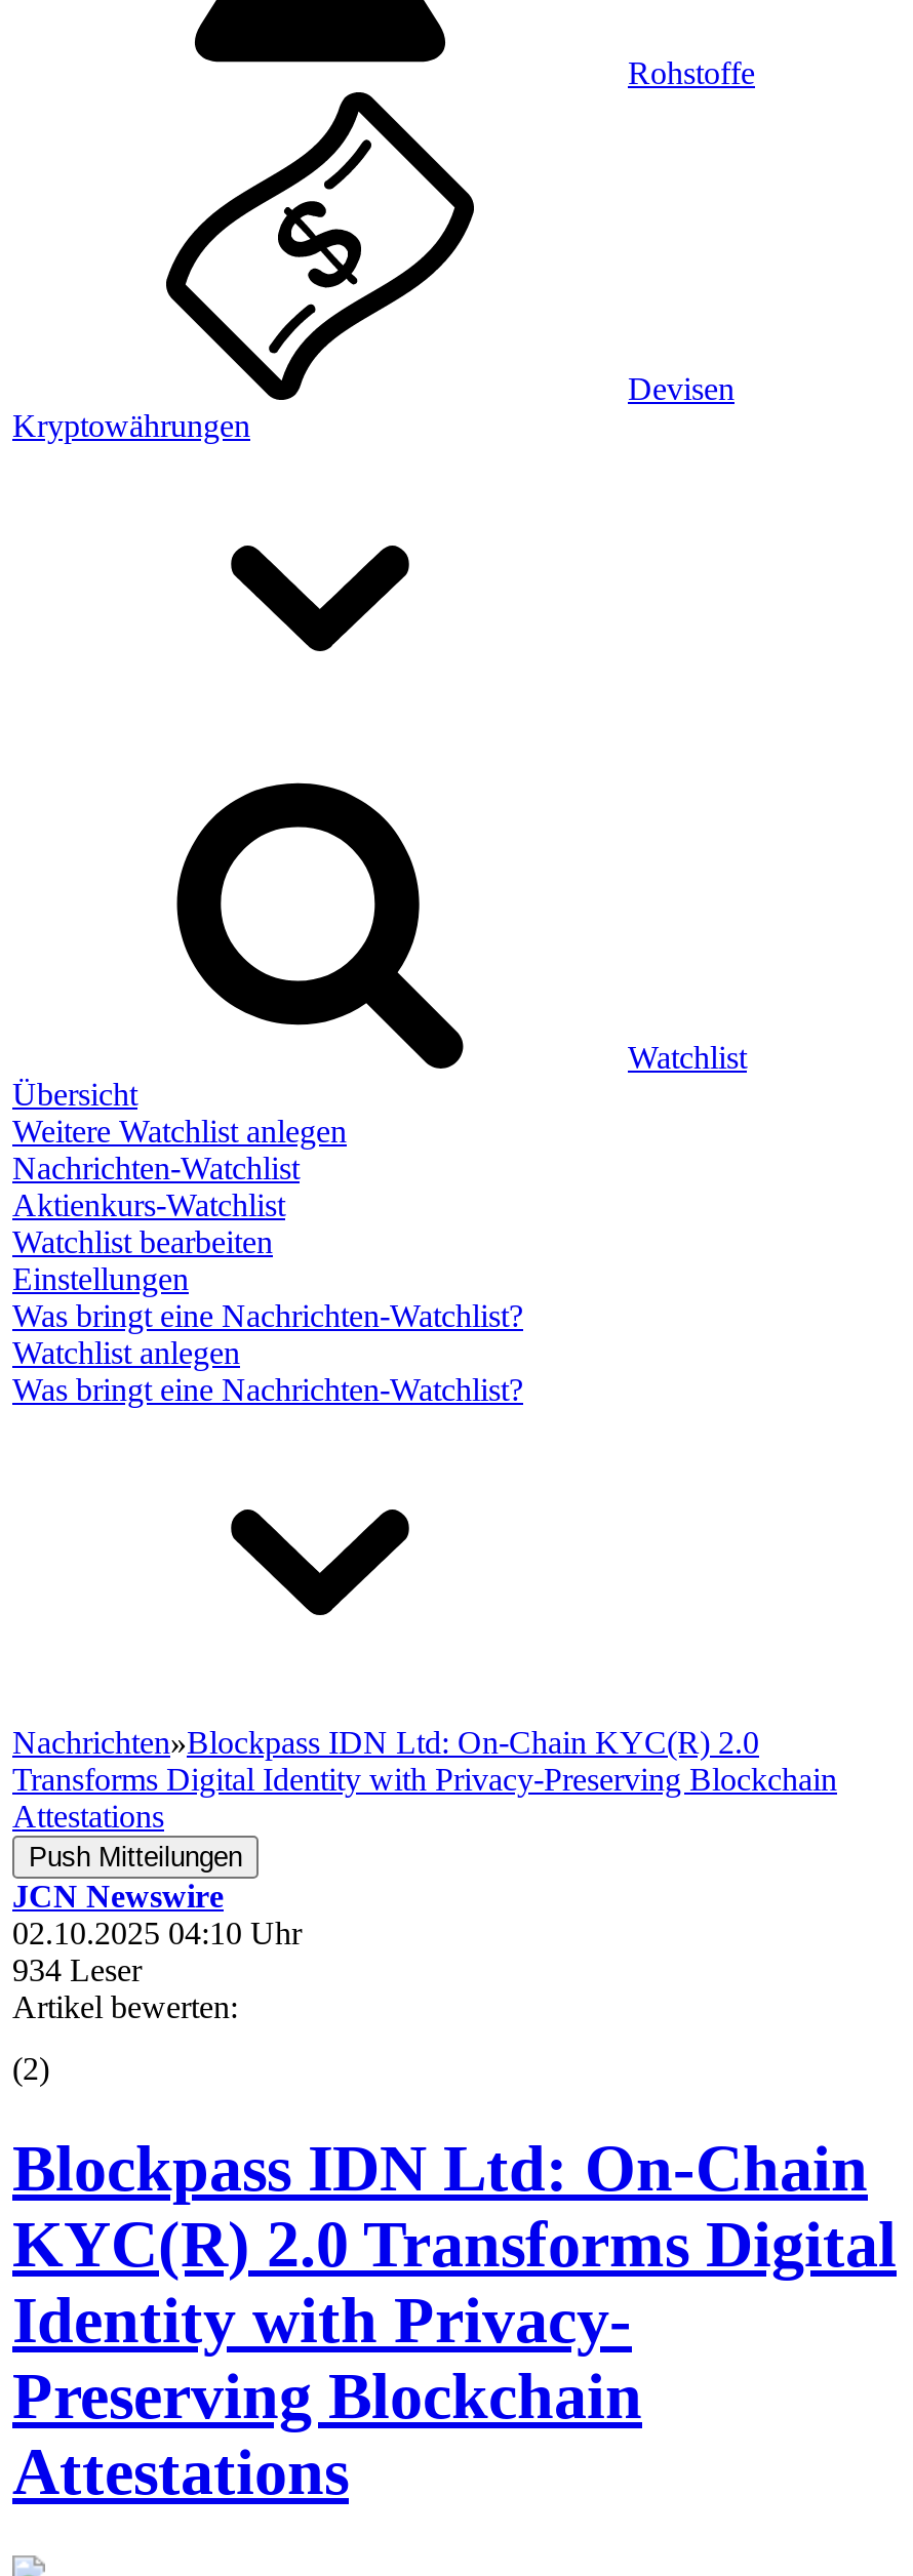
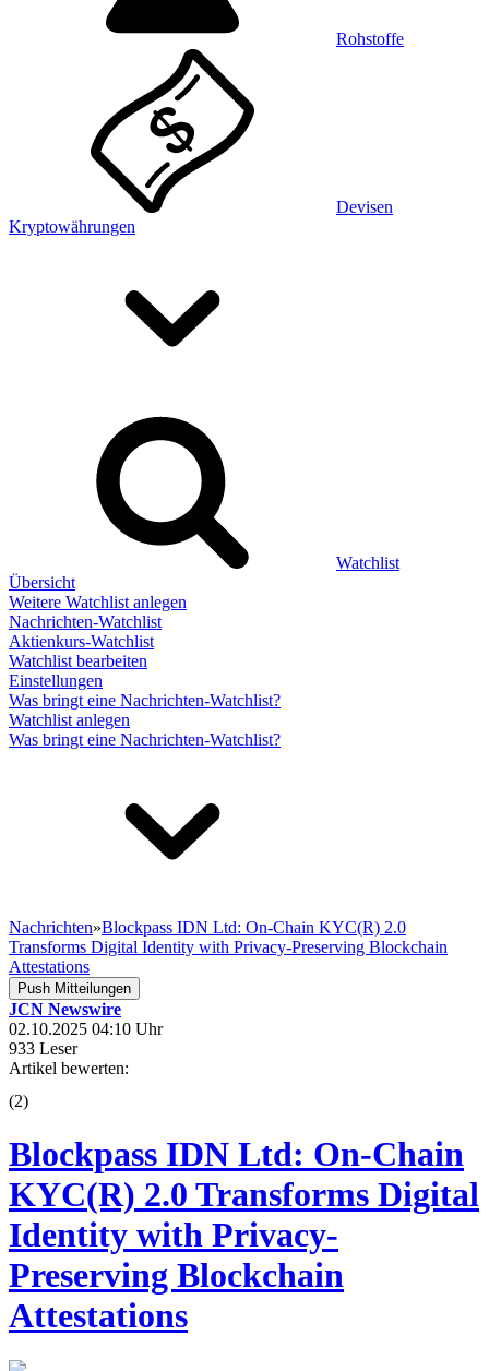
- 934 Leser
+ 933 Leser
